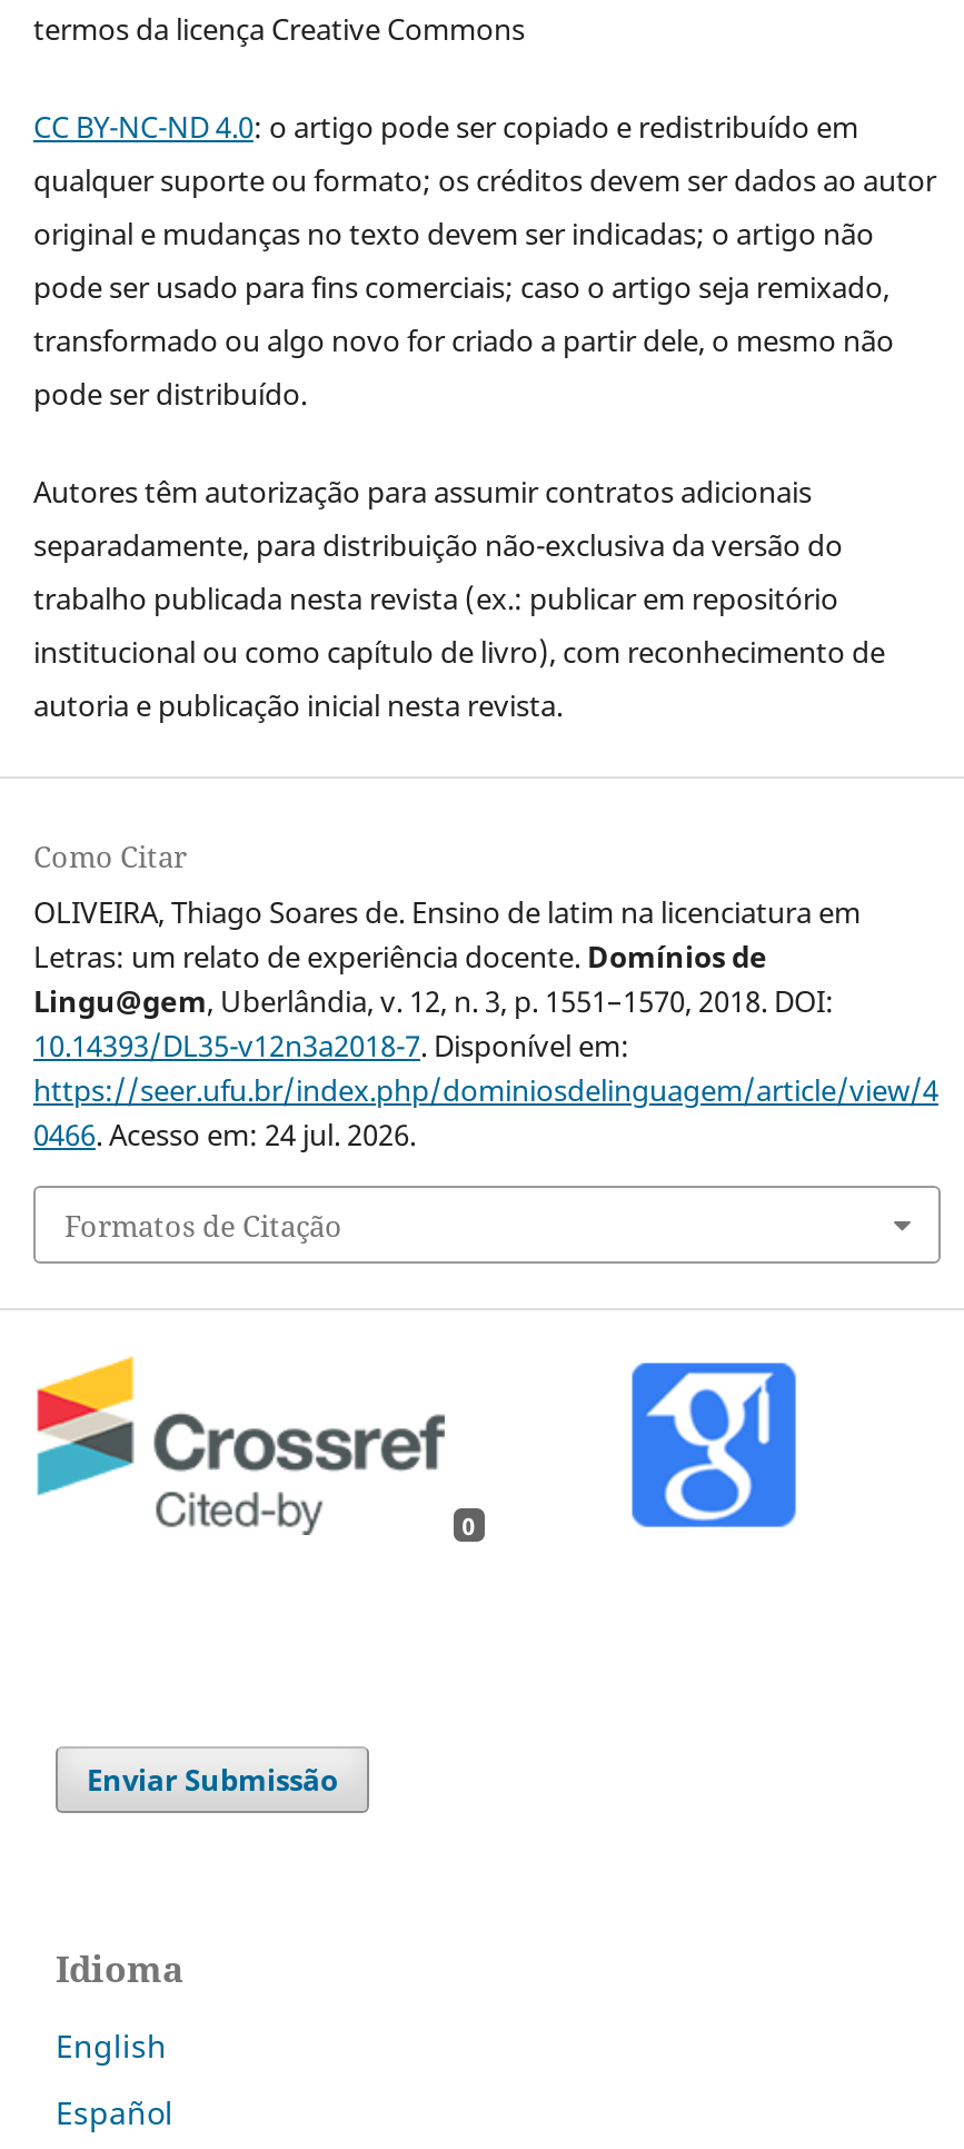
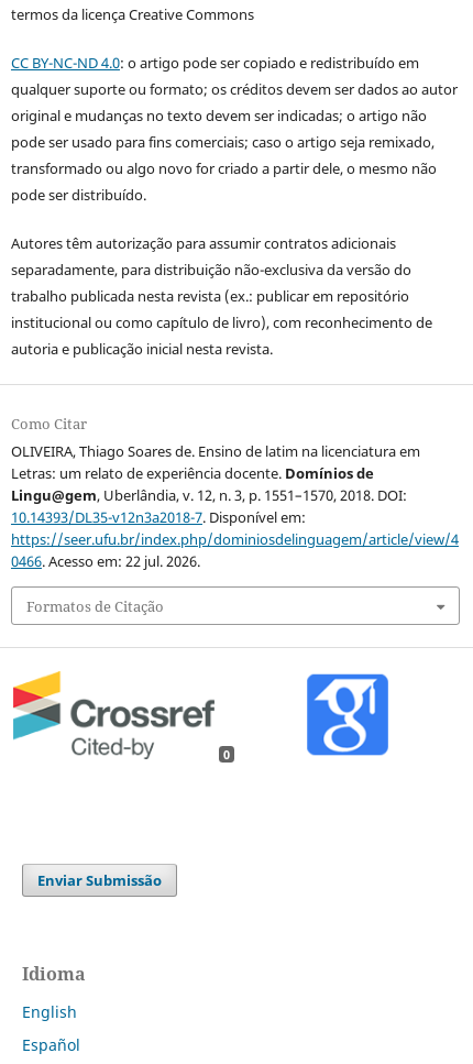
- 0466. Acesso em: 24 jul. 2026.
+ 0466. Acesso em: 22 jul. 2026.
